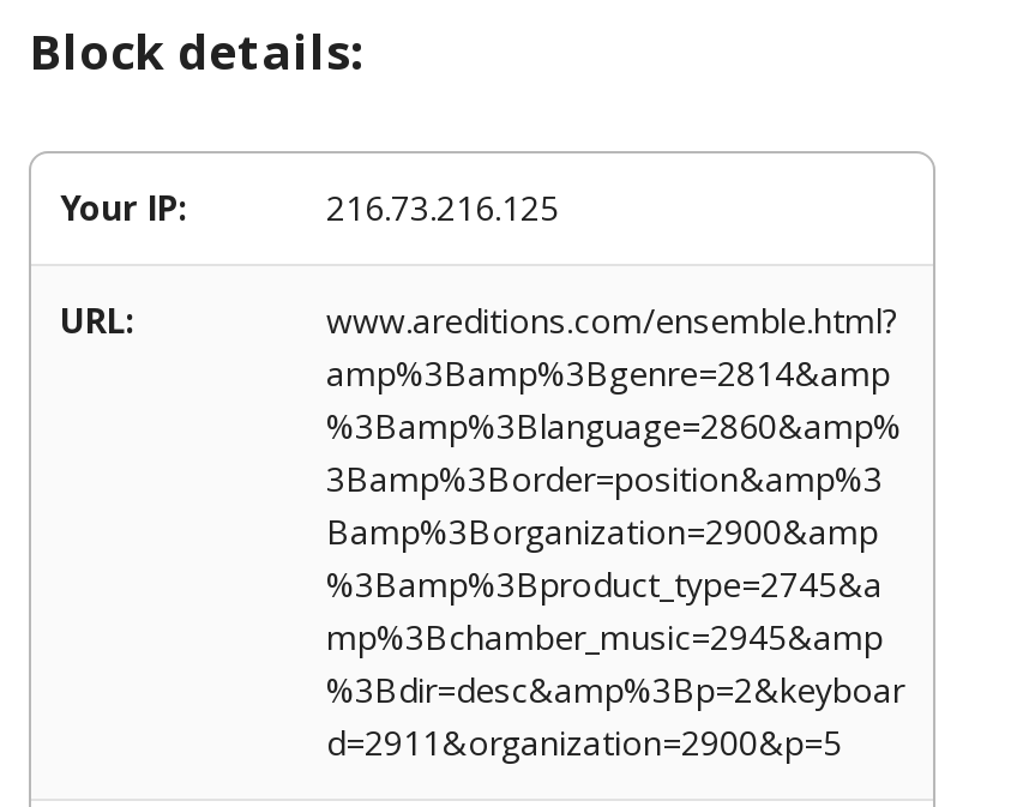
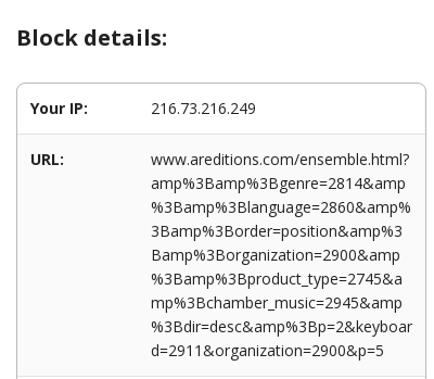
- 216.73.216.125
+ 216.73.216.249
